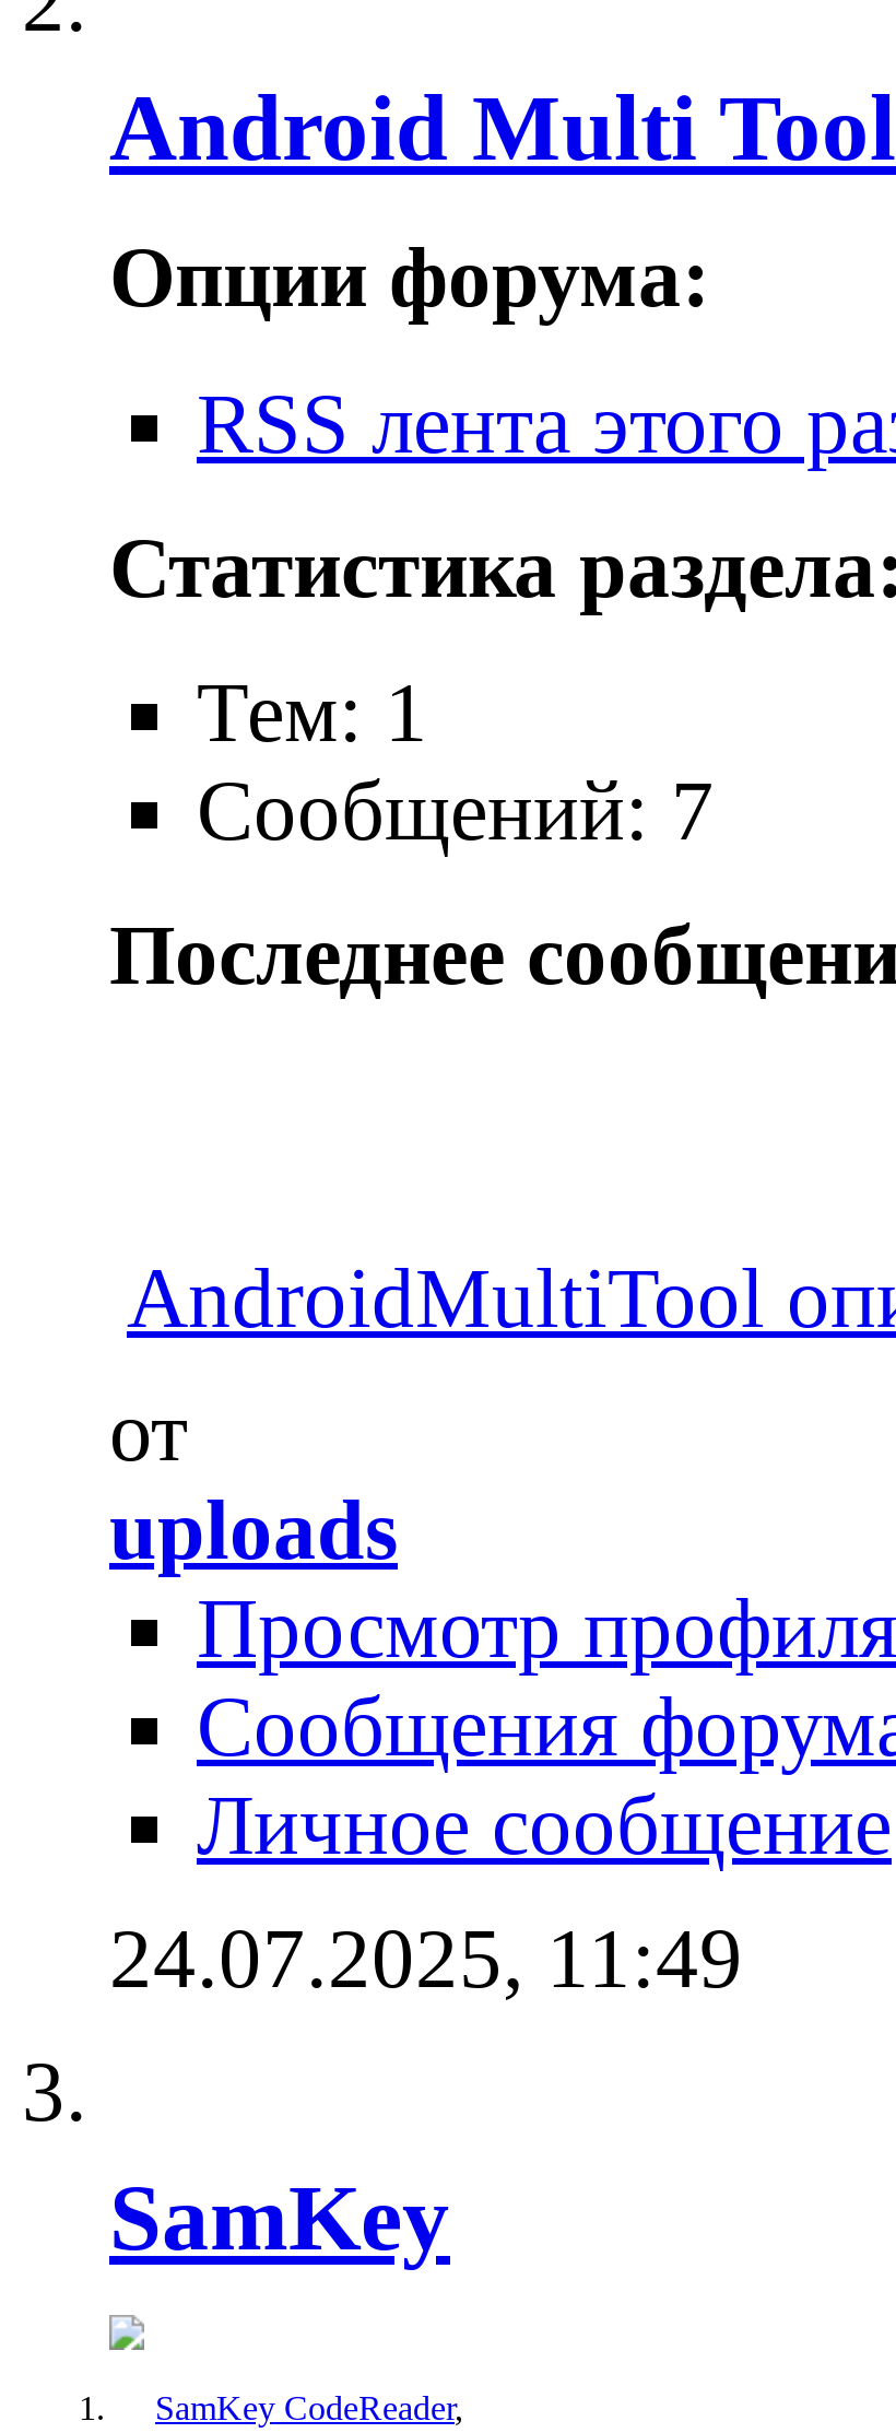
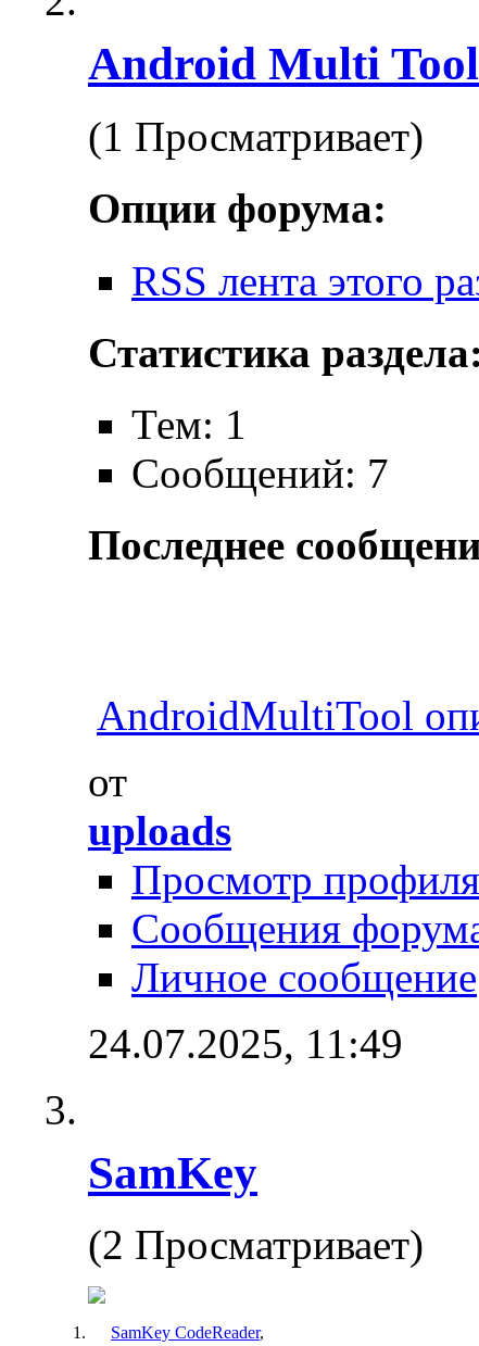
+ (1 Просматривает)

+ (2 Просматривает)
